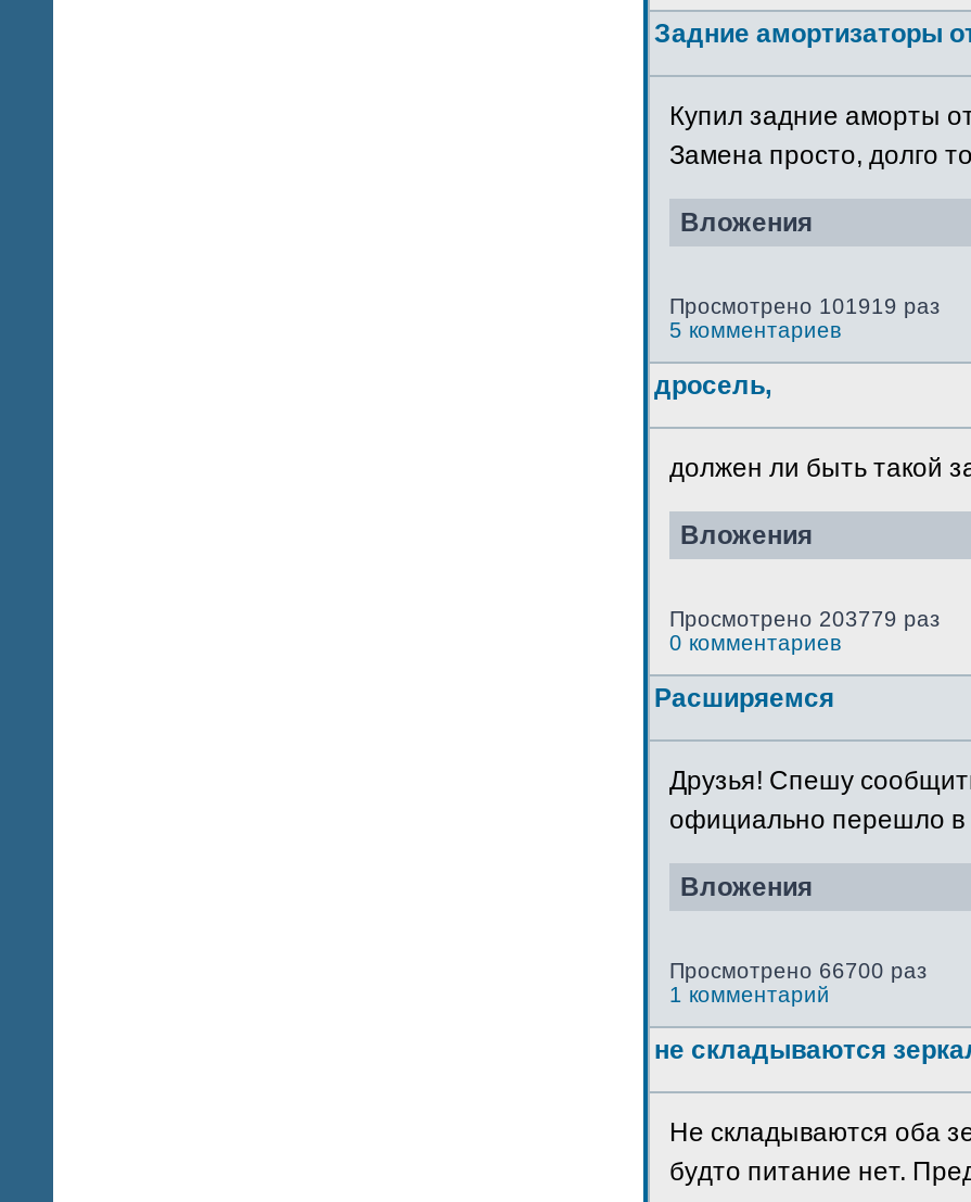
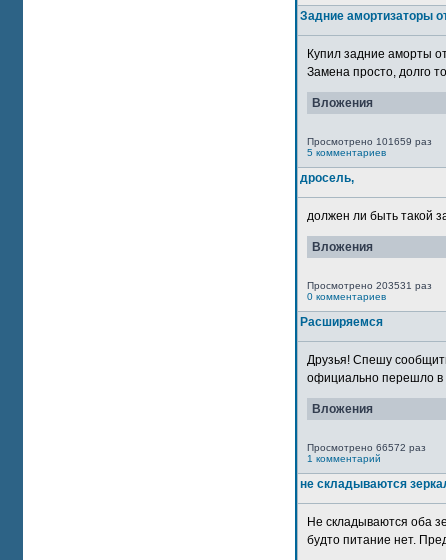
- Просмотрено 101919 раз
+ Просмотрено 101659 раз

- Просмотрено 203779 раз
+ Просмотрено 203531 раз

- Просмотрено 66700 раз
+ Просмотрено 66572 раз
